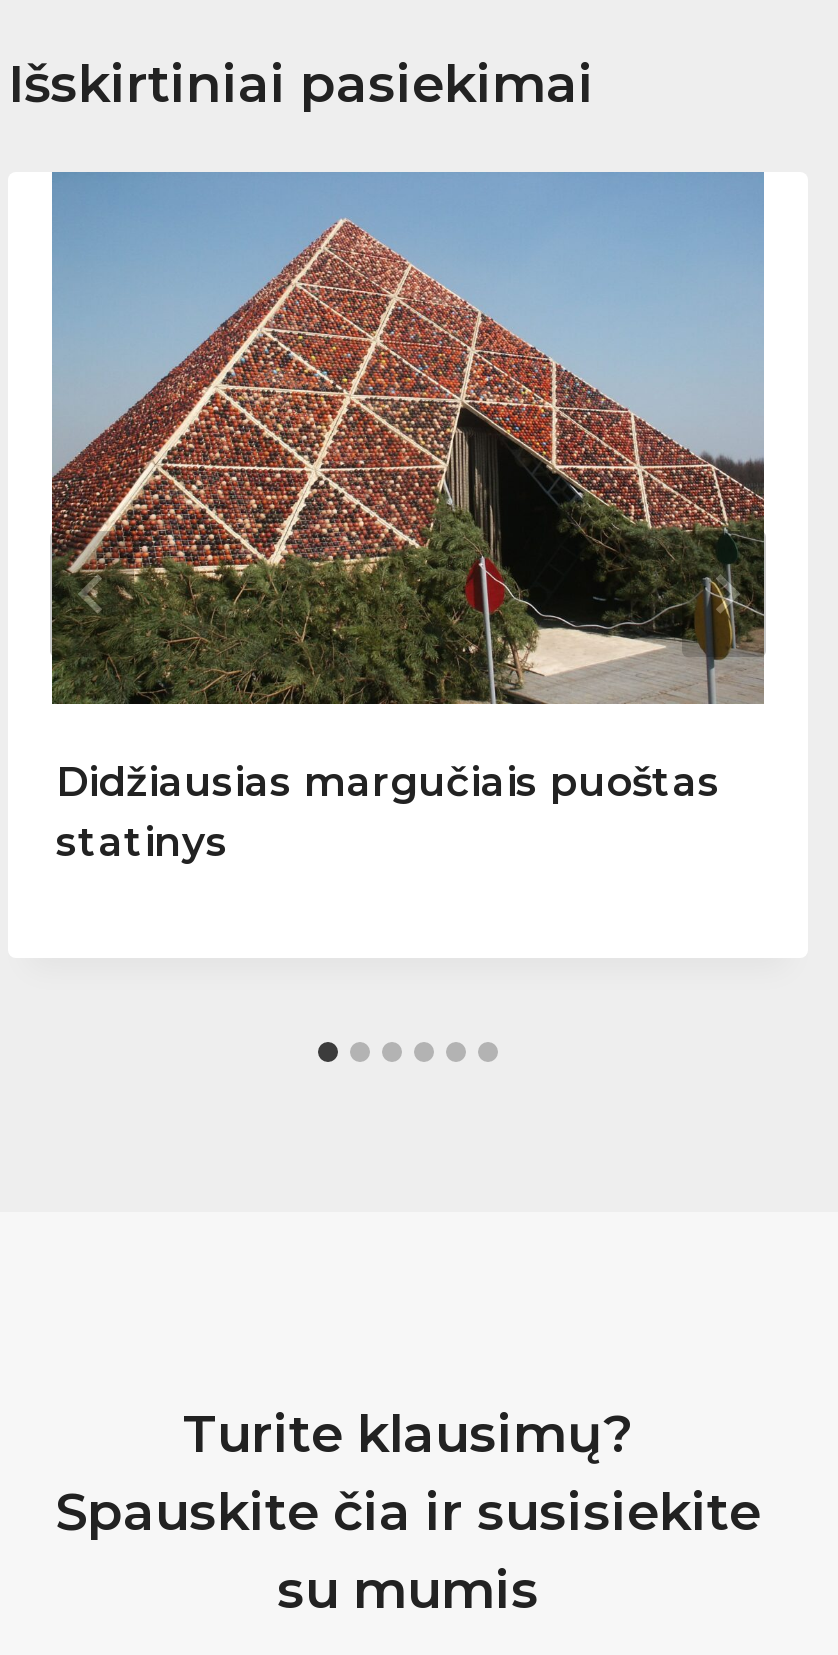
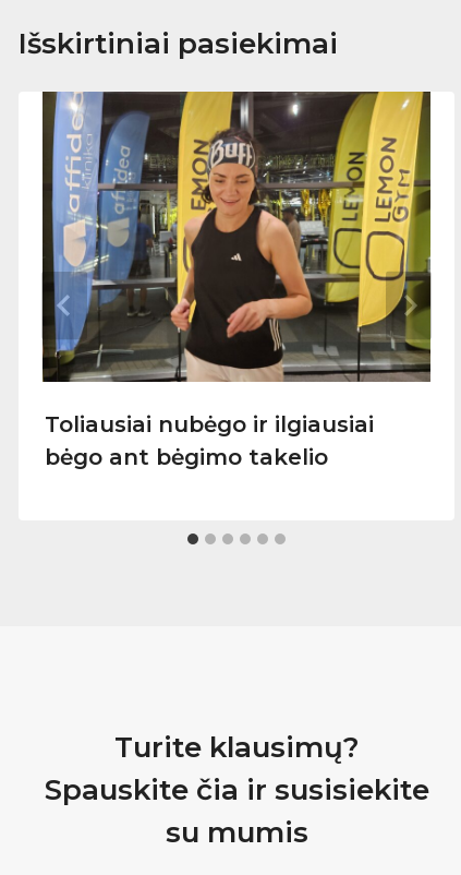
- [image]
- Didžiausias margučiais puoštas
- statinys
+ [image]
+ Toliausiai nubėgo ir ilgiausiai
+ bėgo ant bėgimo takelio
